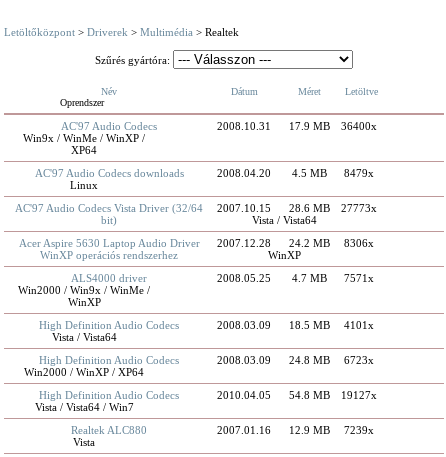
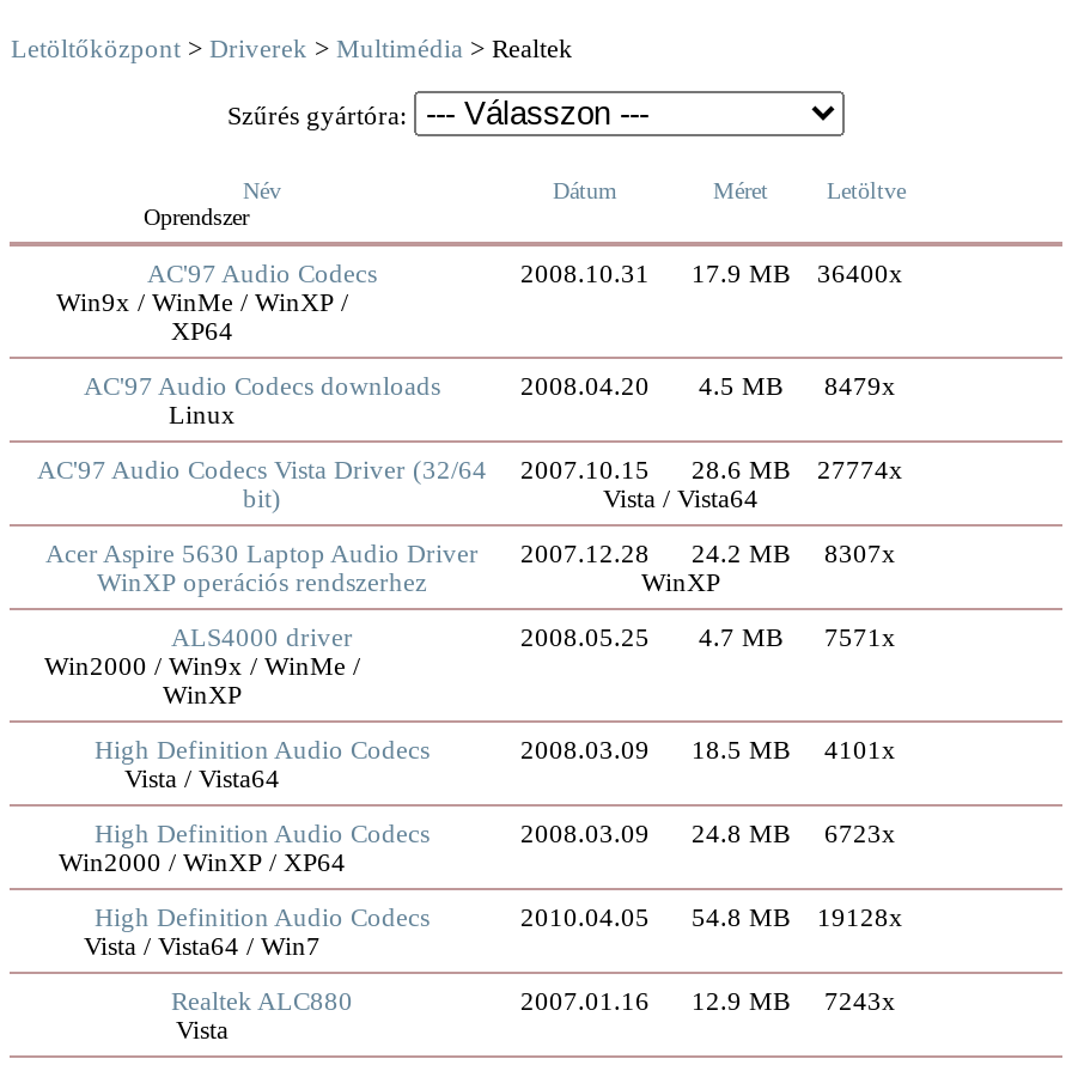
- AC'97 Audio Codecs Vista Driver (32/64 2007.10.15 28.6 MB 27773x
+ AC'97 Audio Codecs Vista Driver (32/64 2007.10.15 28.6 MB 27774x

- Acer Aspire 5630 Laptop Audio Driver 2007.12.28 24.2 MB 8306x
+ Acer Aspire 5630 Laptop Audio Driver 2007.12.28 24.2 MB 8307x

- 2010.04.05 54.8 MB 19127x
+ 2010.04.05 54.8 MB 19128x

- 2007.01.16 12.9 MB 7239x
+ 2007.01.16 12.9 MB 7243x
